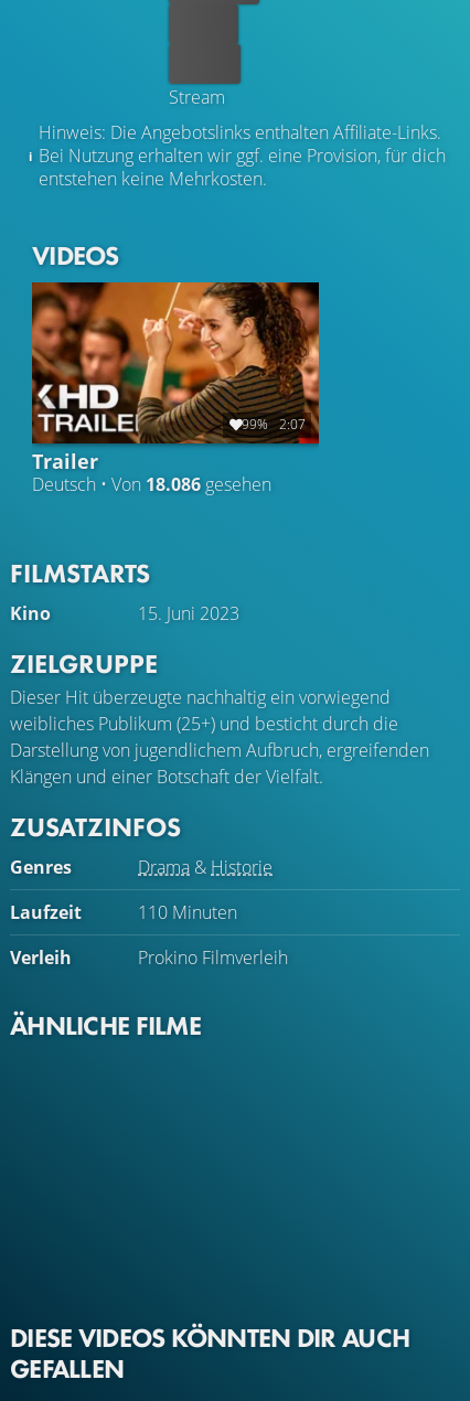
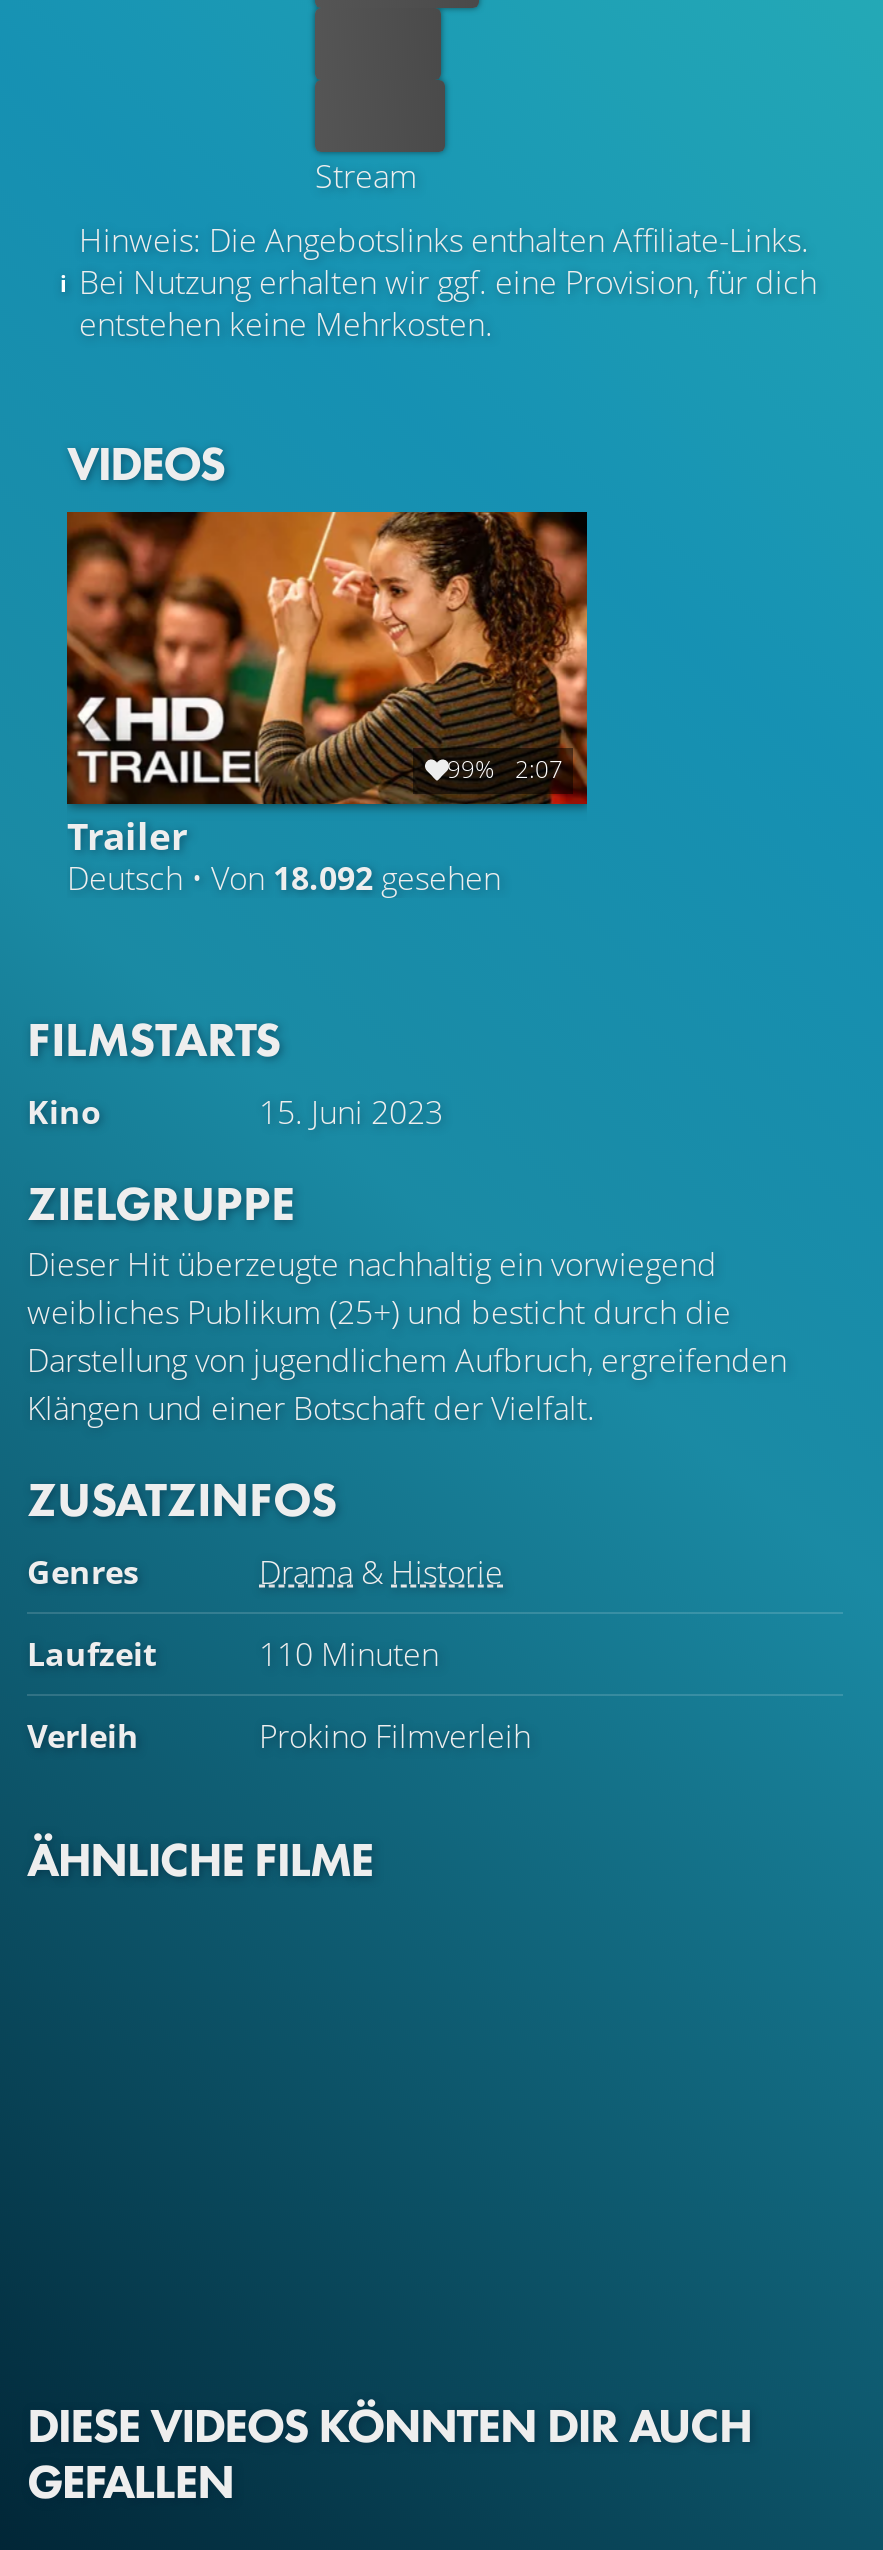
- Deutsch • Von 18.086 gesehen
+ Deutsch • Von 18.092 gesehen
